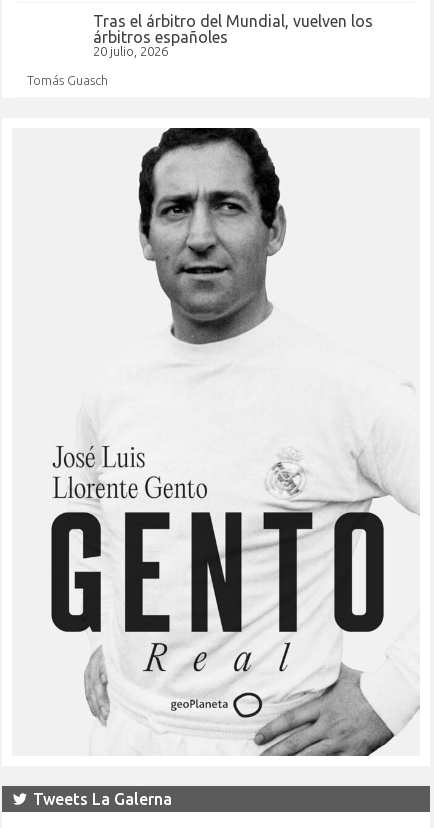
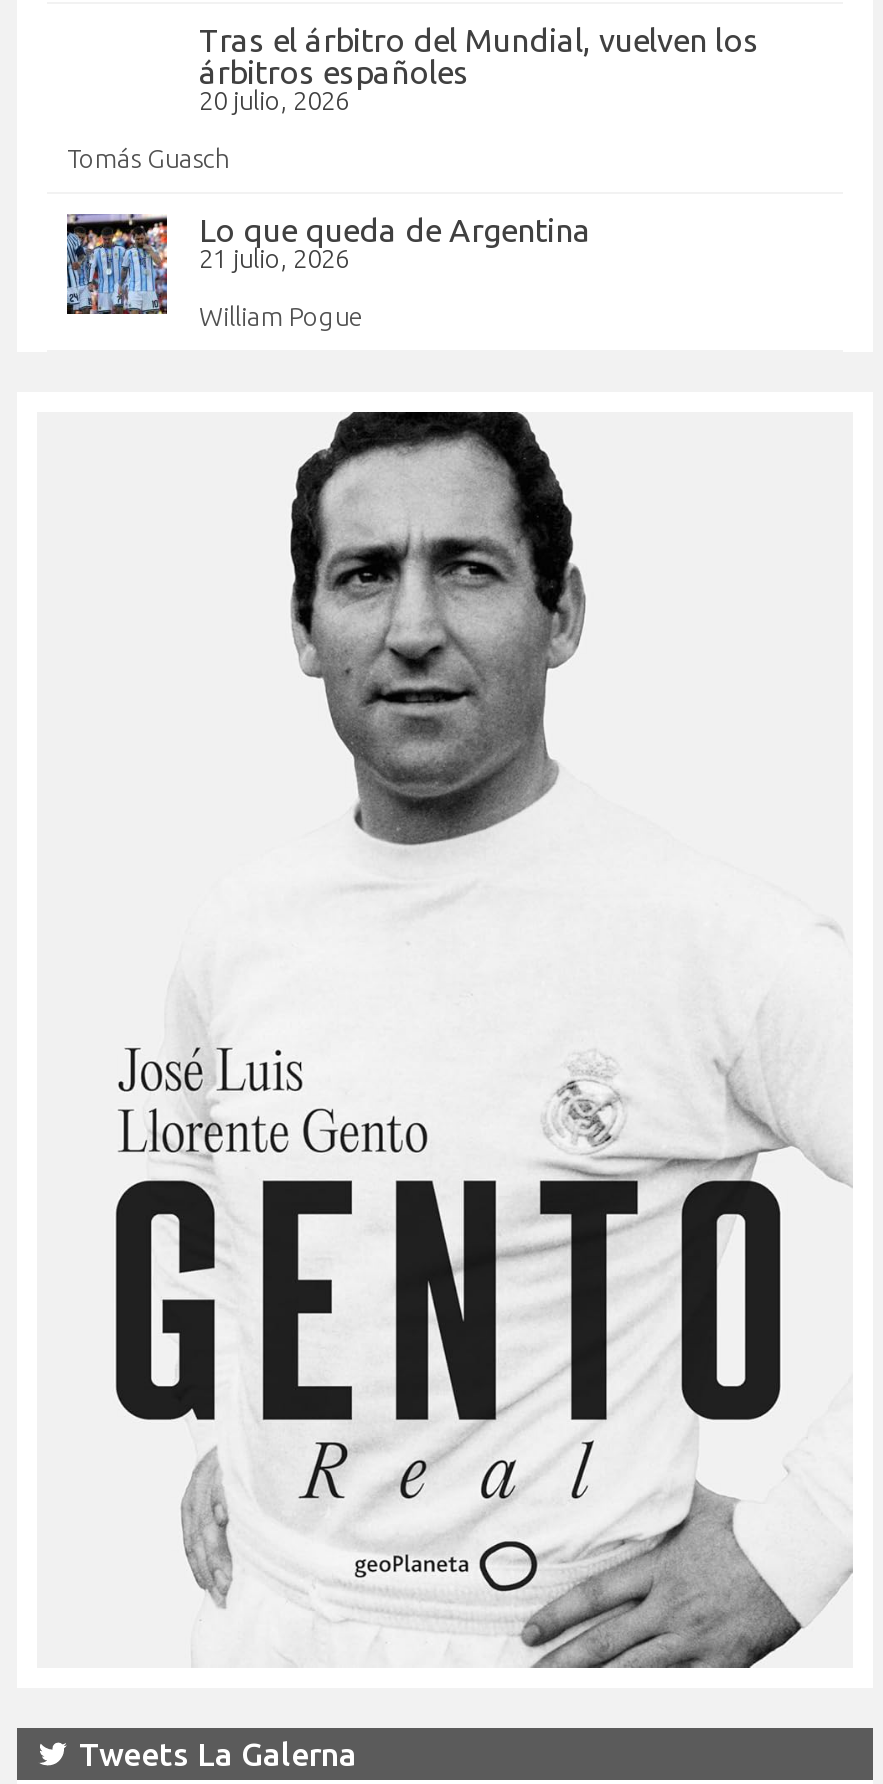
+ [image]
+ Lo que queda de Argentina
+ 21 julio, 2026
+ William Pogue
